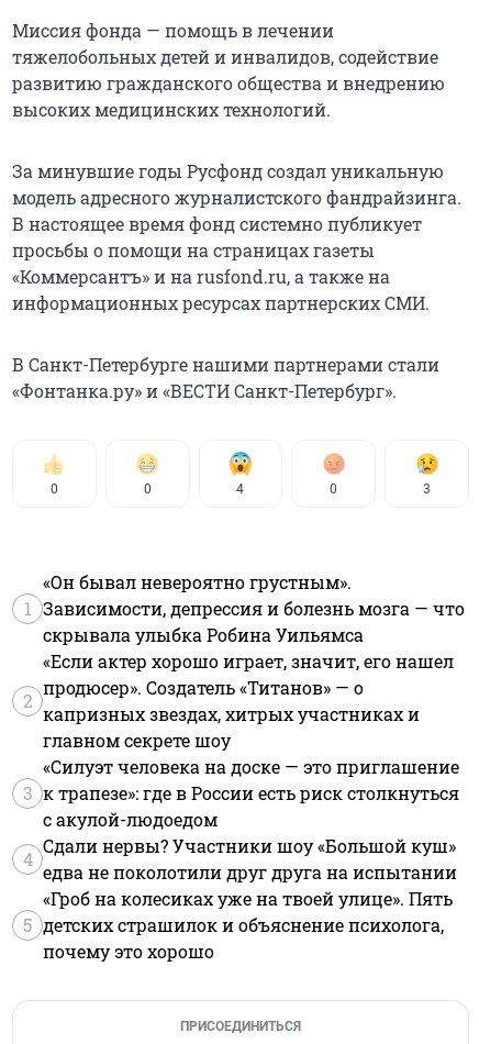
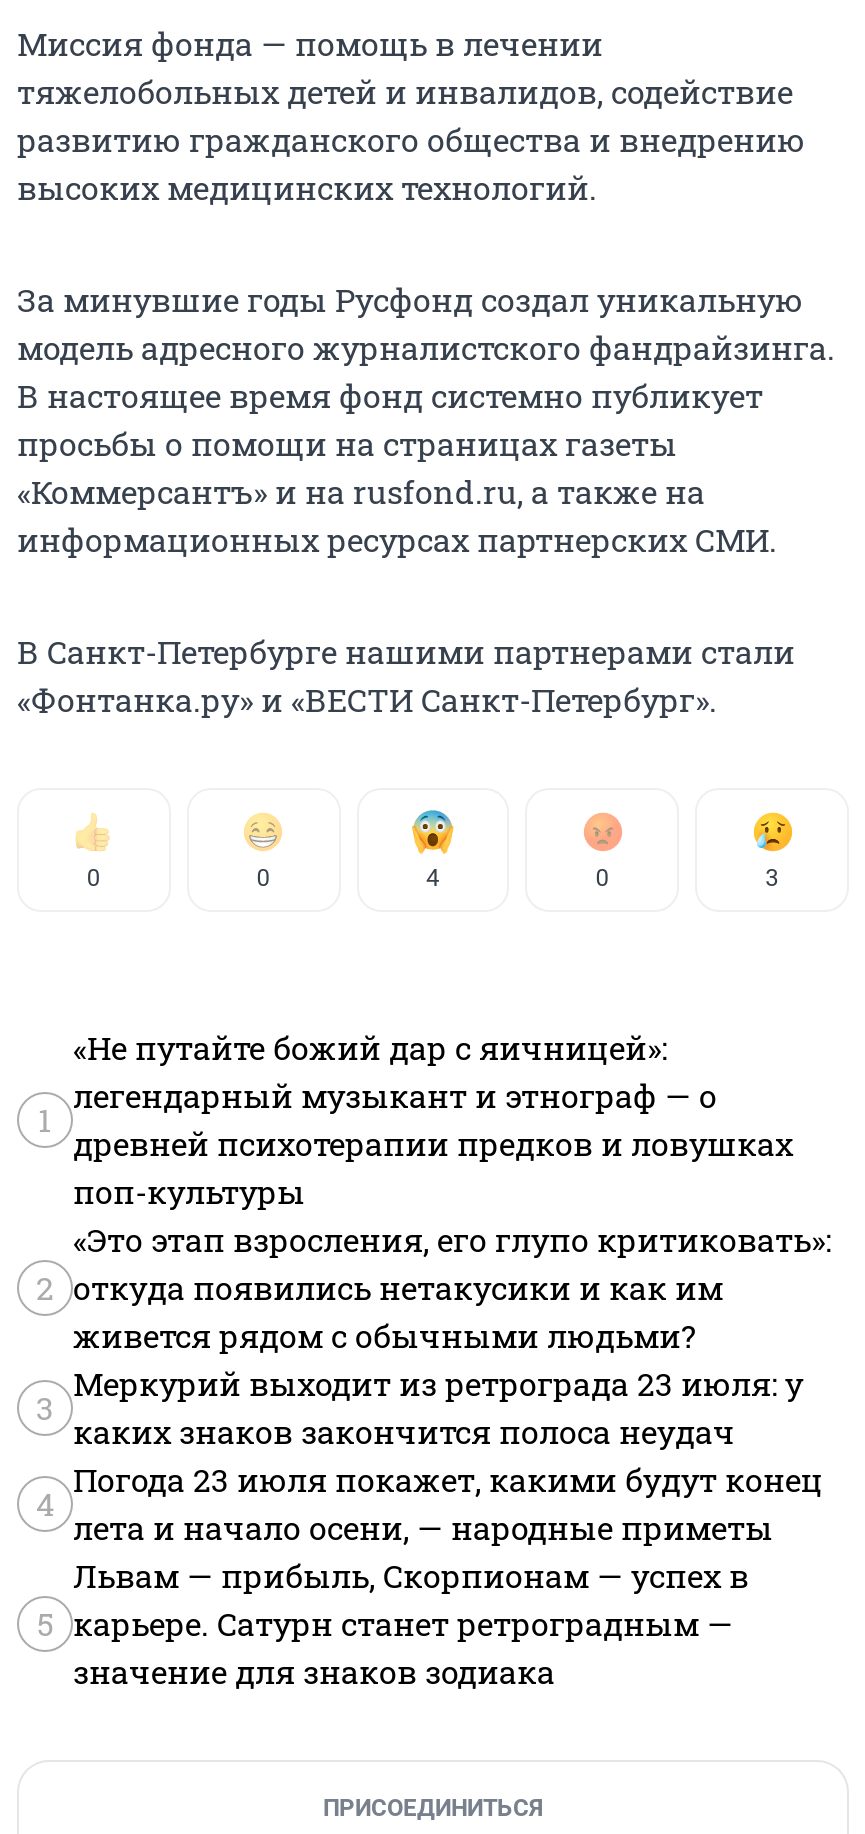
- «Он бывал невероятно грустным».
- Зависимости, депрессия и болезнь мозга — что
- скрывала улыбка Робина Уильямса
+ «Не путайте божий дар с яичницей»:
+ легендарный музыкант и этнограф — о
+ древней психотерапии предков и ловушках
+ поп-культуры

- «Если актер хорошо играет, значит, его нашел
- продюсер». Создатель «Титанов» — о
- капризных звездах, хитрых участниках и
- главном секрете шоу
+ «Это этап взросления, его глупо критиковать»:
+ откуда появились нетакусики и как им
+ живется рядом с обычными людьми?

- «Силуэт человека на доске — это приглашение
- к трапезе»: где в России есть риск столкнуться
- с акулой-людоедом
+ Меркурий выходит из ретрограда 23 июля: у
+ каких знаков закончится полоса неудач

- Сдали нервы? Участники шоу «Большой куш»
- едва не поколотили друг друга на испытании
+ Погода 23 июля покажет, какими будут конец
+ лета и начало осени, — народные приметы

- «Гроб на колесиках уже на твоей улице». Пять
- детских страшилок и объяснение психолога,
- почему это хорошо
+ Львам — прибыль, Скорпионам — успех в
+ карьере. Сатурн станет ретроградным —
+ значение для знаков зодиака
